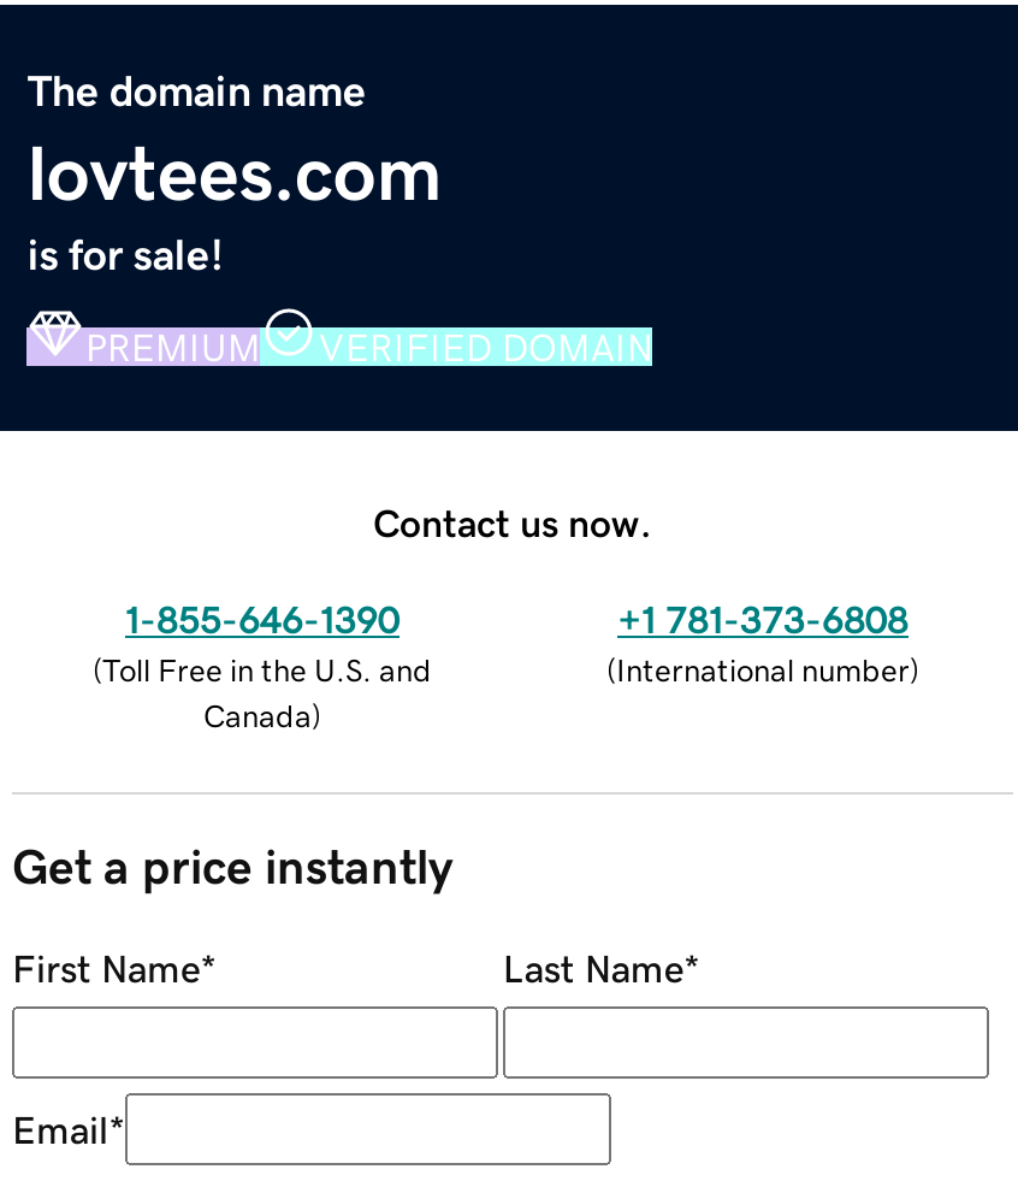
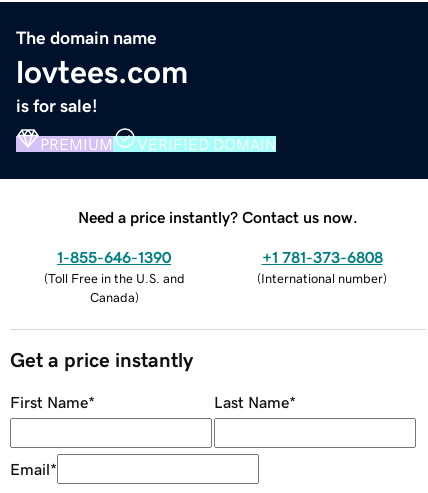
- Contact us now.
+ Need a price instantly? Contact us now.
